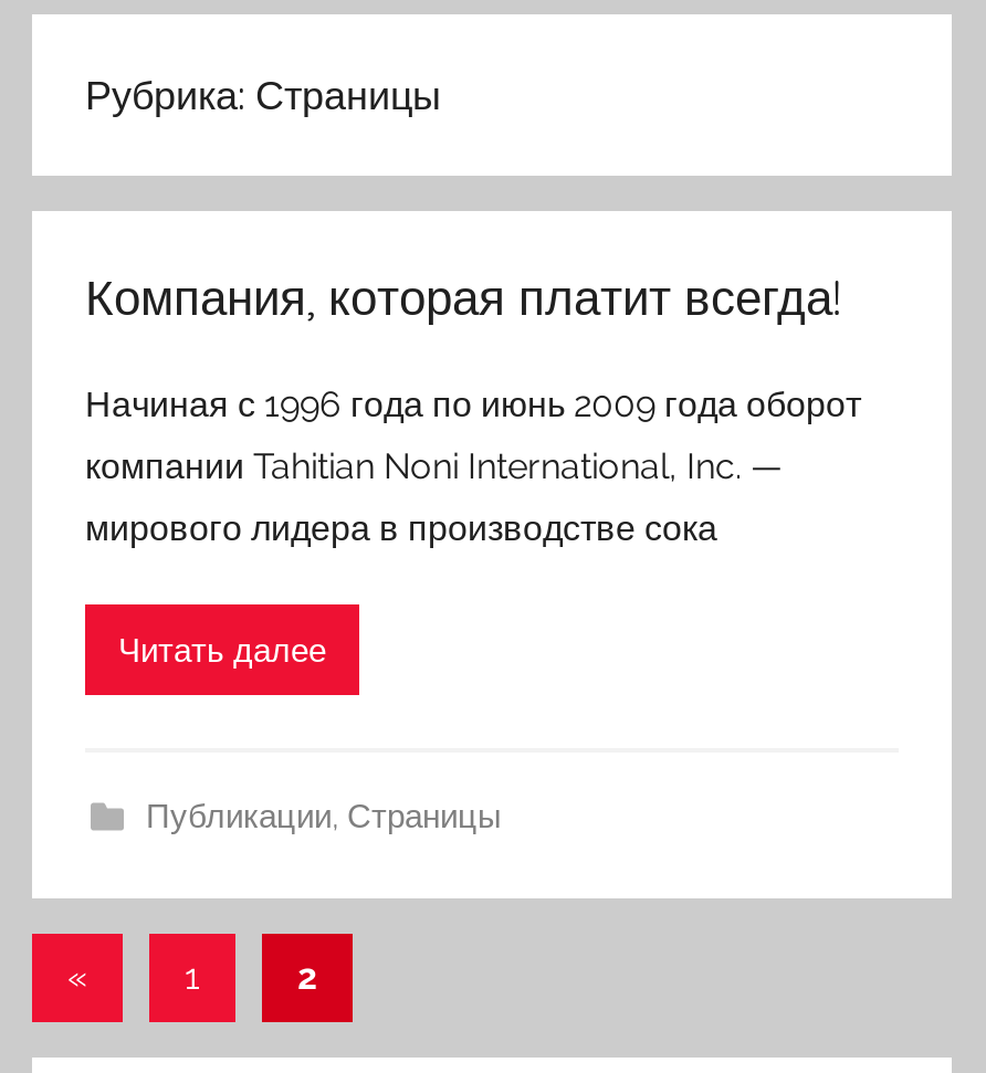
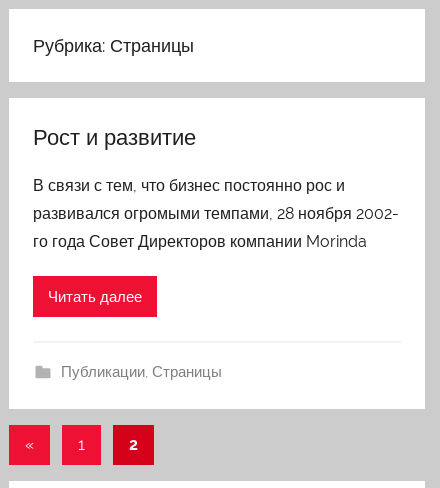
- Компания, которая платит всегда!
+ Рост и развитие

- Начиная с 1996 года по июнь 2009 года оборот
+ В связи с тем, что бизнес постоянно рос и

- компании Tahitian Noni International, Inc. —
+ развивался огромыми темпами, 28 ноября 2002-

- мирового лидера в производстве сока
+ го года Совет Директоров компании Morinda
